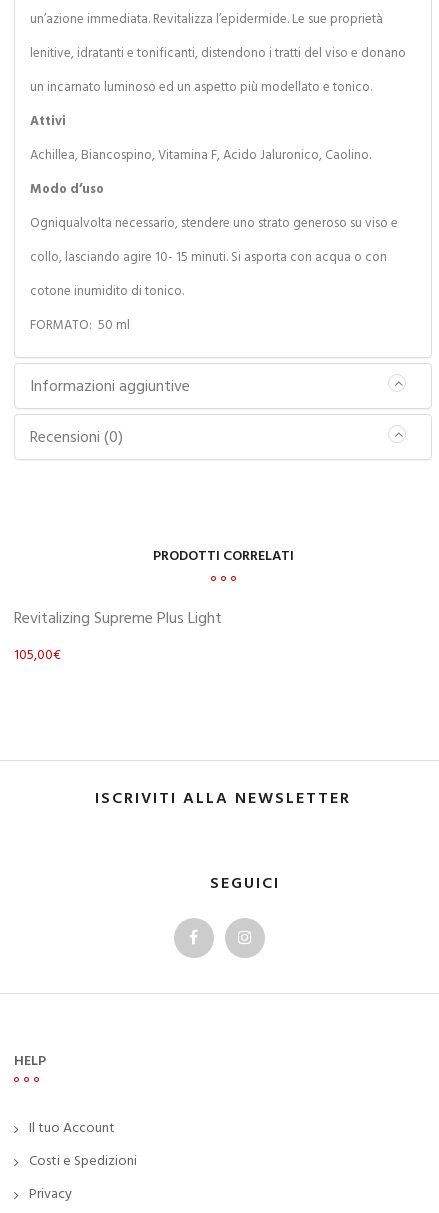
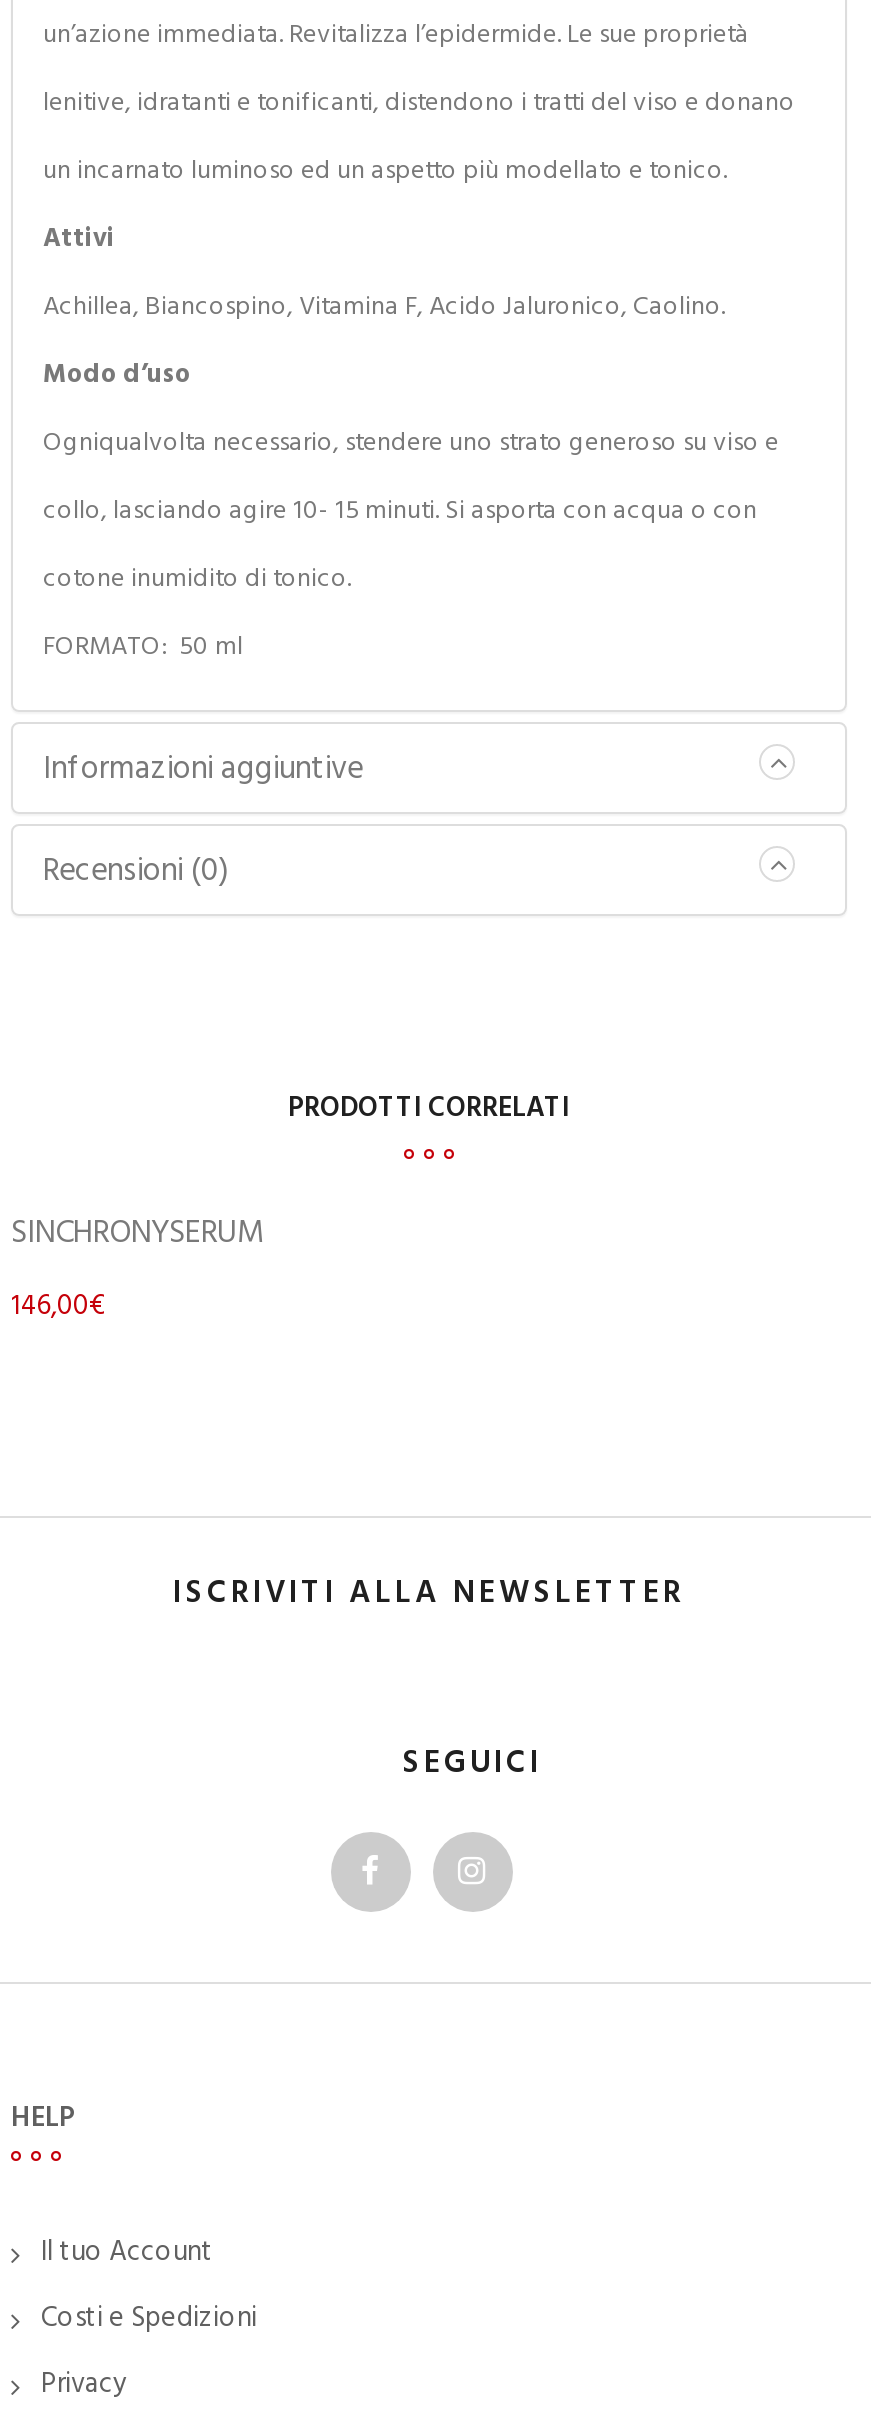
- Revitalizing Supreme Plus Light
+ SINCHRONYSERUM

- 105,00€
+ 146,00€
